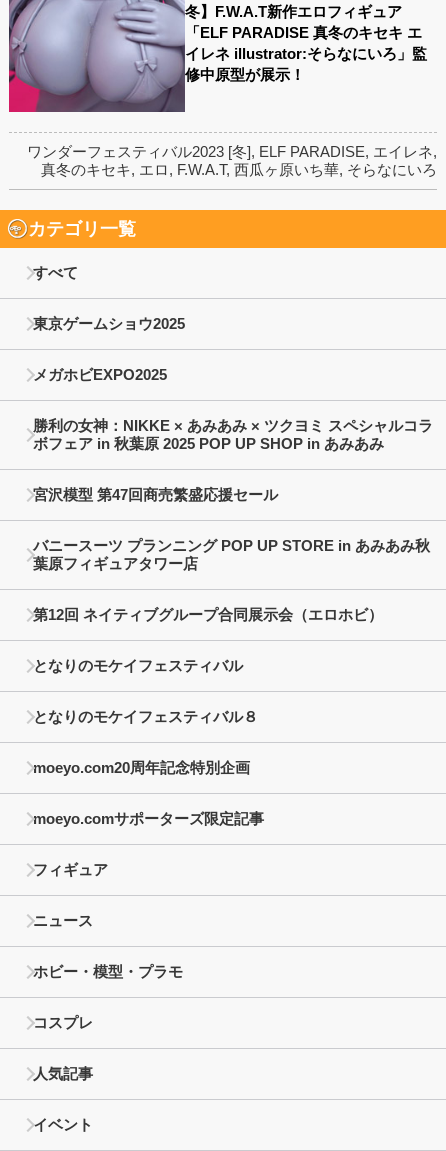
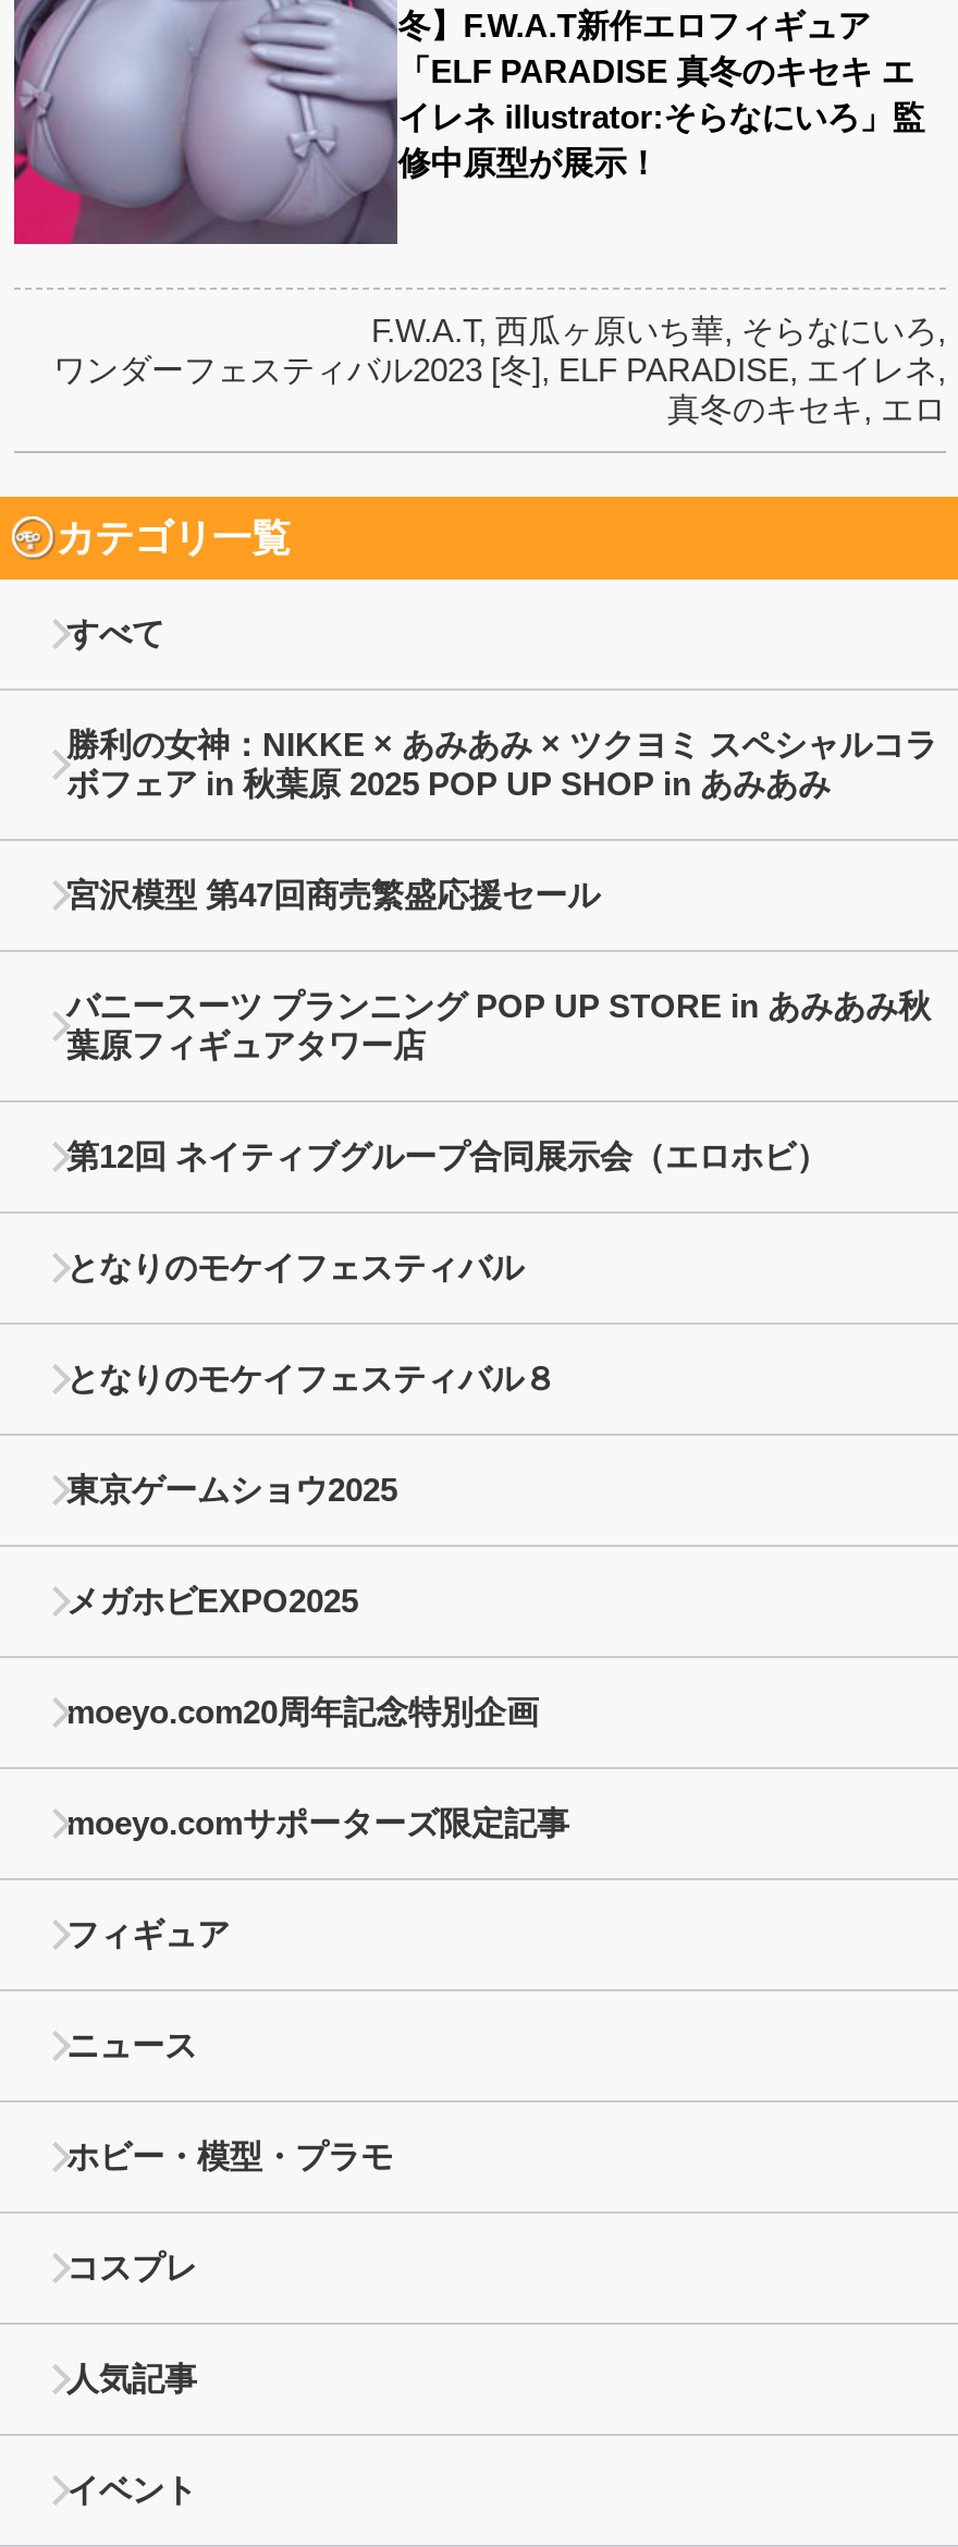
+ F.W.A.T,西瓜ヶ原いち華,そらなにいろ,

- 真冬のキセキ,エロ, F.W.A.T,西瓜ヶ原いち華,そらなにいろ
+ 真冬のキセキ,エロ

moved down: 東京ゲームショウ2025 | メガホビEXPO2025

moved up: 勝利の女神：NIKKE × あみあみ × ツクヨミ スペシャルコラ | ボフェア in 秋葉原 2025 POP UP SHOP in あみあみ | 宮沢模型 第47回商売繁盛応援セール | バニースーツ プランニング POP UP STORE in あみあみ秋 | 葉原フィギュアタワー店 | 第12回 ネイティブグループ合同展示会（エロホビ） | となりのモケイフェスティバル | となりのモケイフェスティバル８
